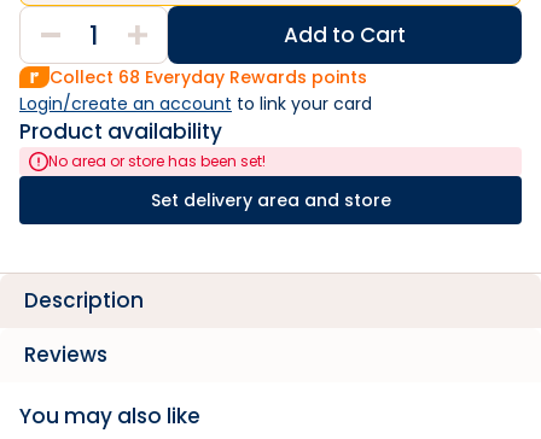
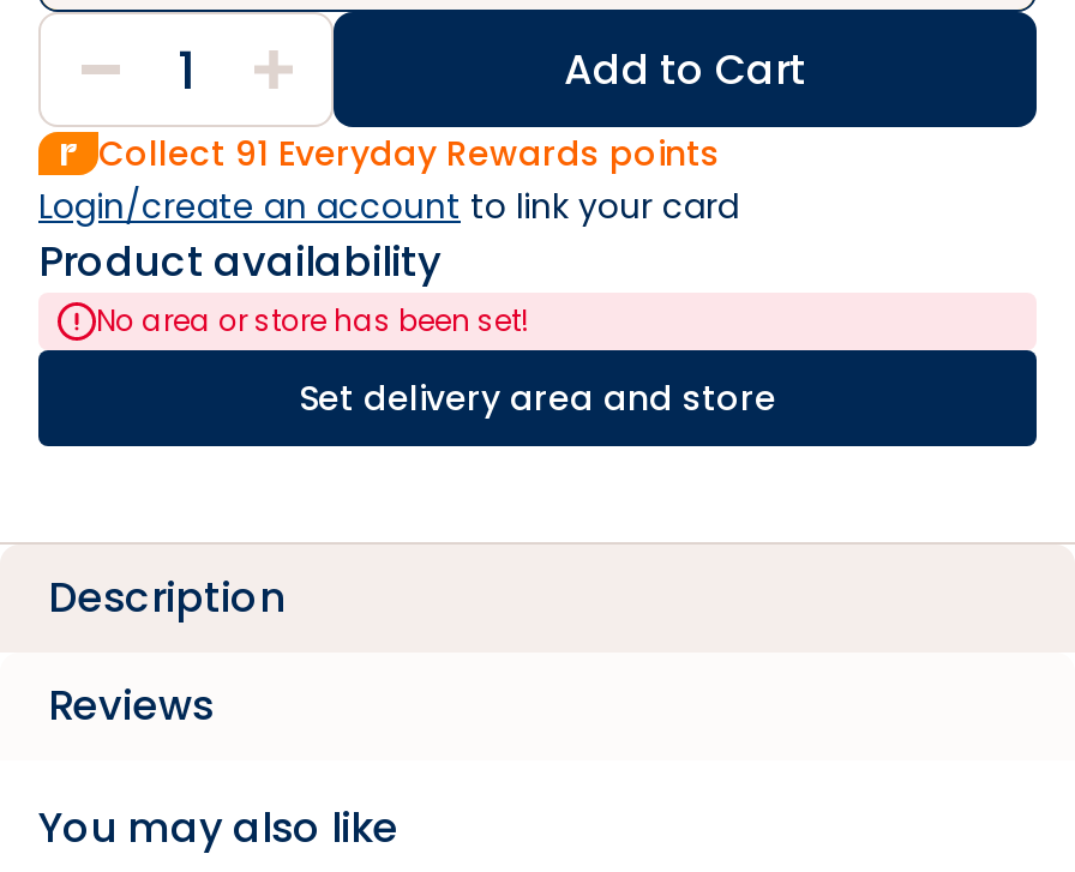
- Collect 68 Everyday Rewards points
+ Collect 91 Everyday Rewards points
